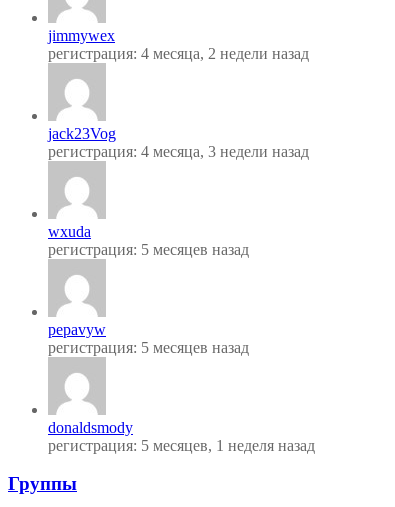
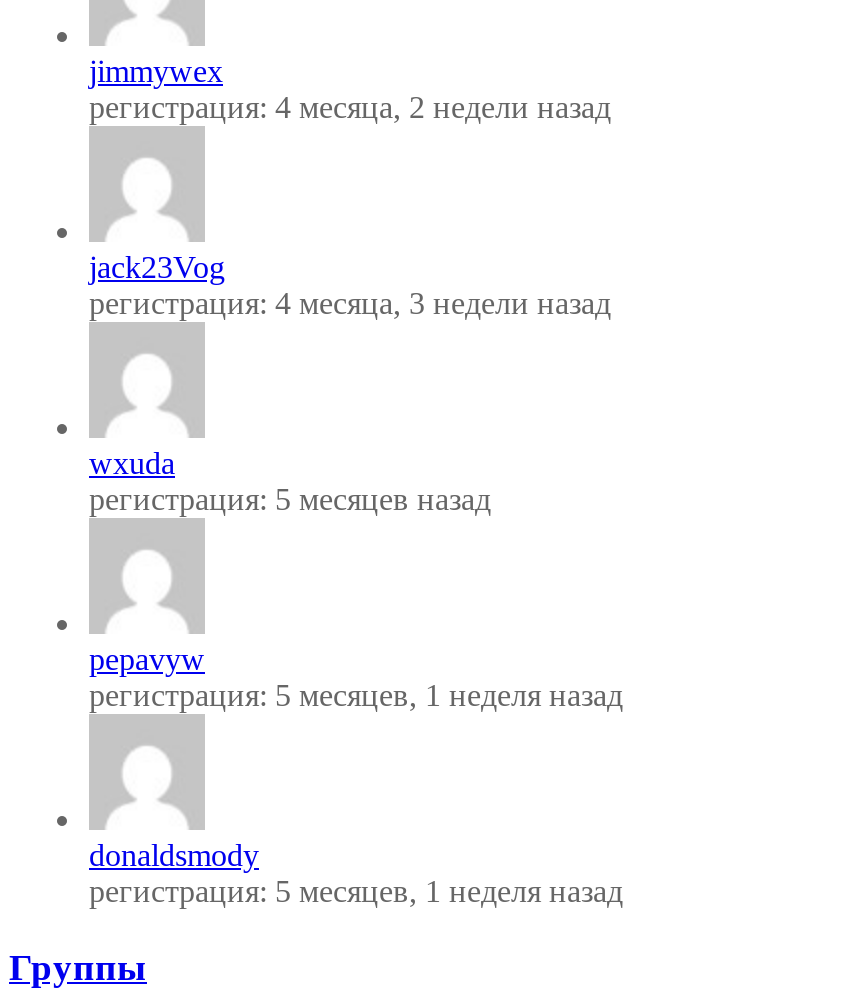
- регистрация: 5 месяцев назад
+ регистрация: 5 месяцев, 1 неделя назад
